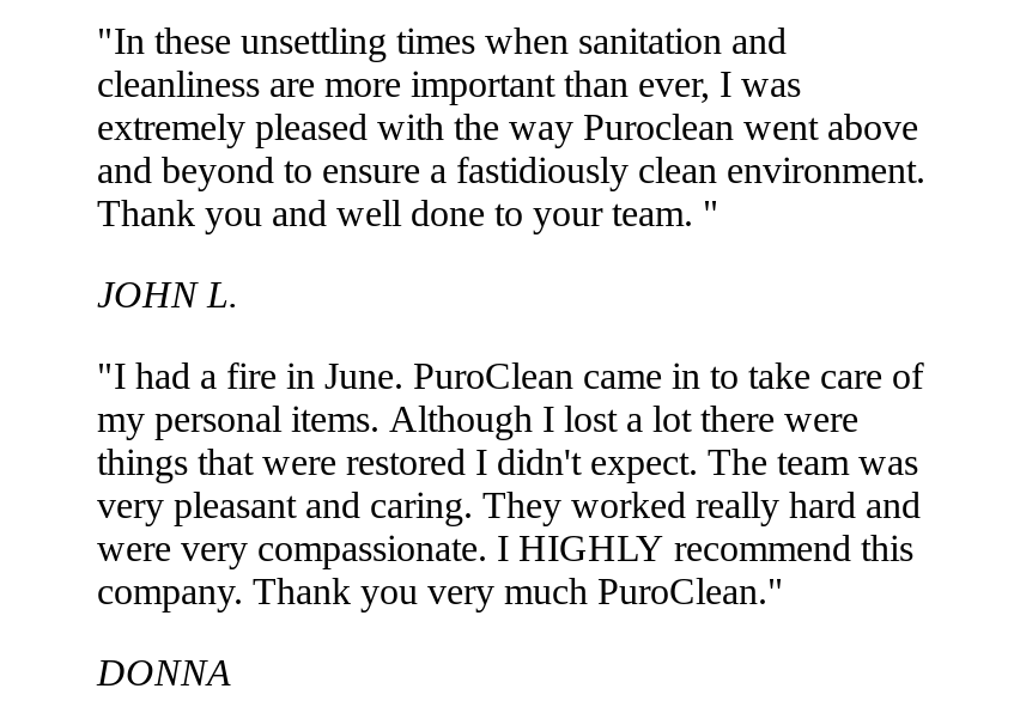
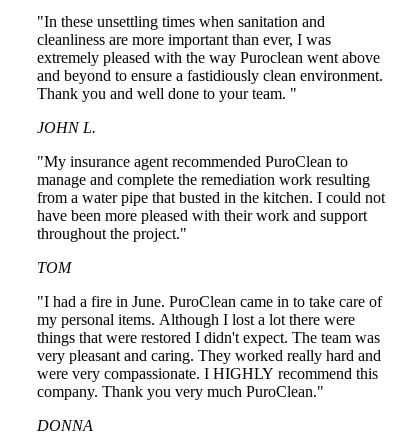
+ "My insurance agent recommended PuroClean to
+ manage and complete the remediation work resulting
+ from a water pipe that busted in the kitchen. I could not
+ have been more pleased with their work and support
+ throughout the project."
+ TOM
